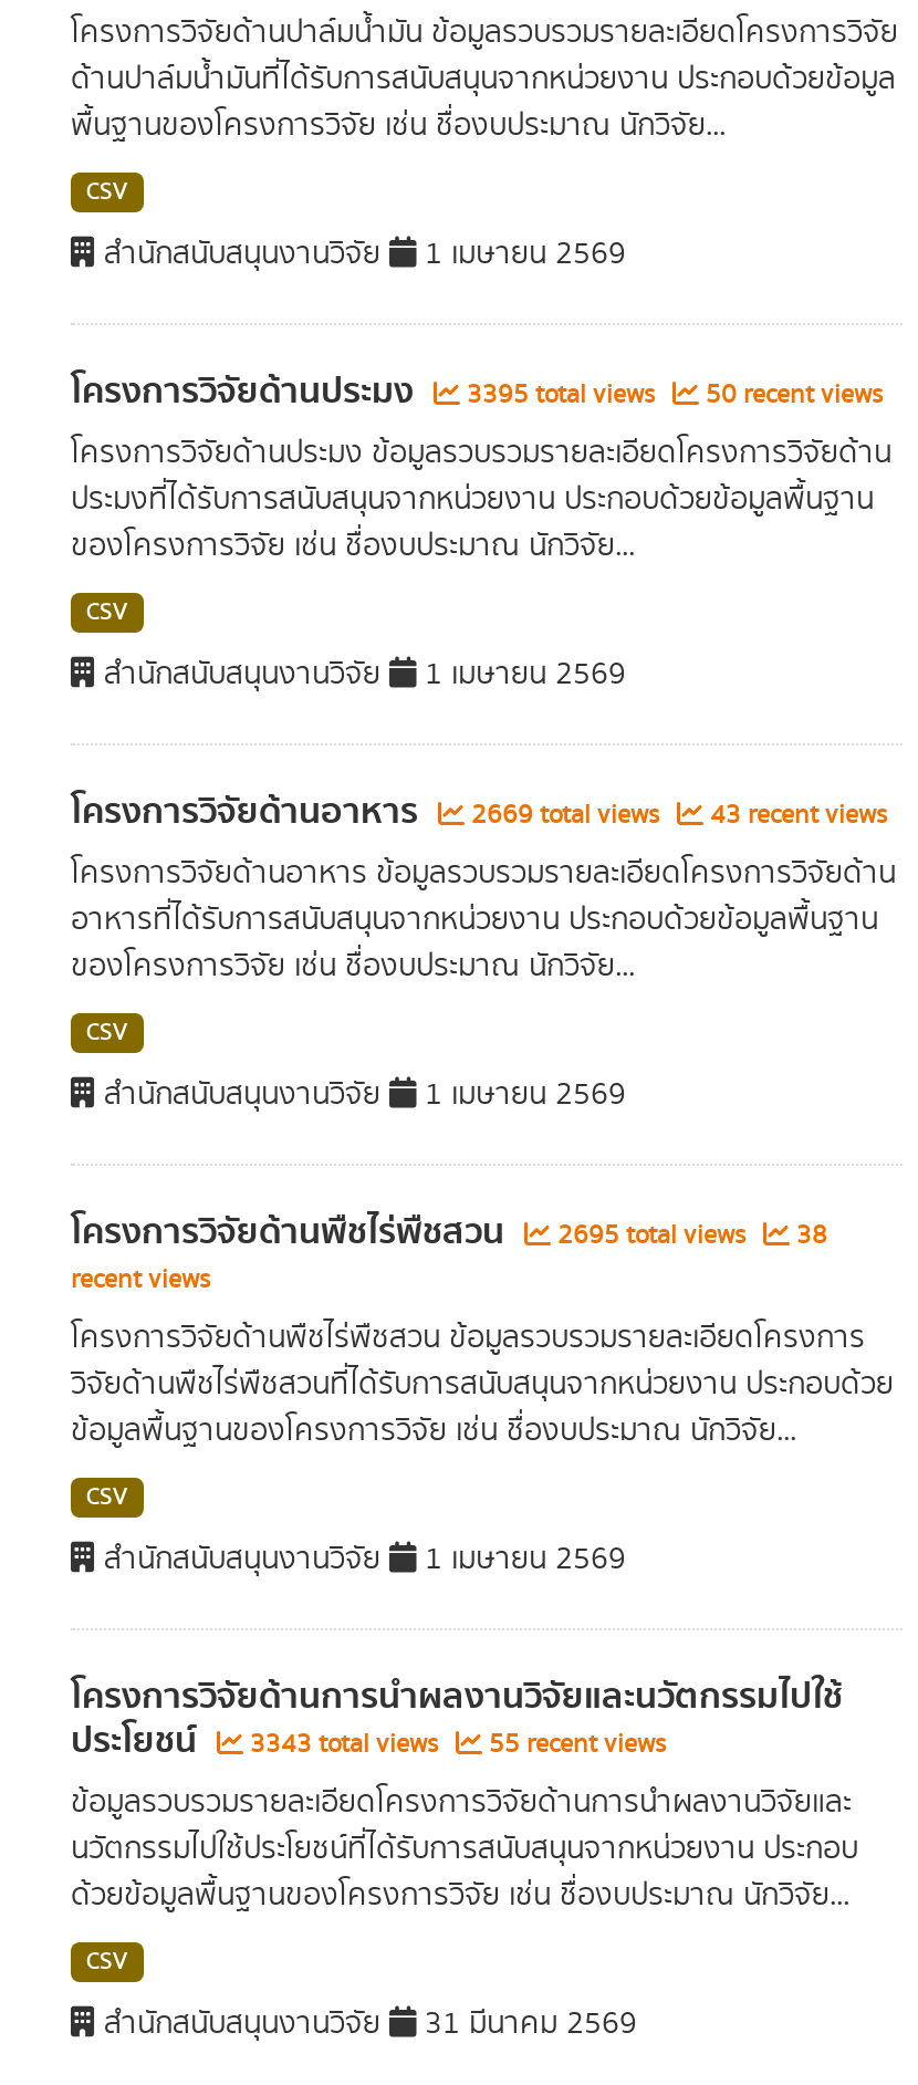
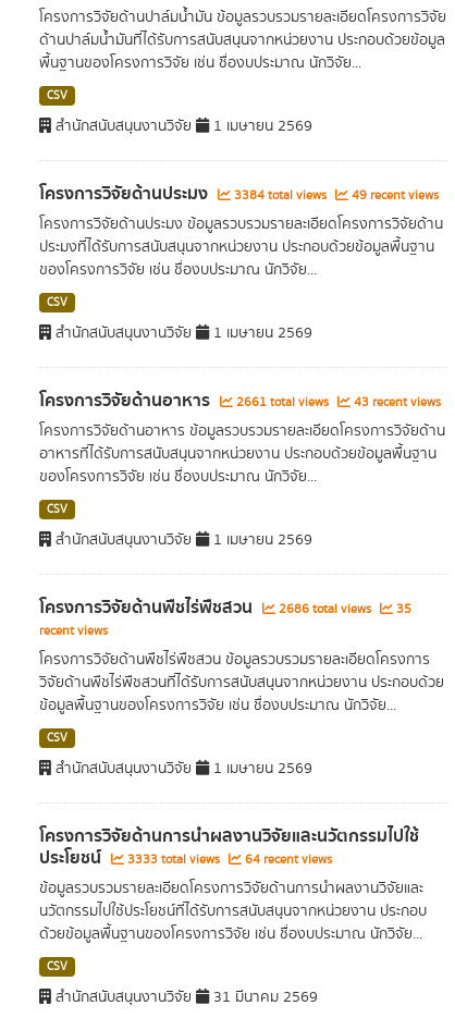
- 3395 total views
+ 3384 total views

- 50 recent views
+ 49 recent views

- โครงการวิจัยด้านอาหาร 2669 total views 43 recent views
+ โครงการวิจัยด้านอาหาร 2661 total views 43 recent views

- 2695 total views
+ 2686 total views

- 38
+ 35

- 3343 total views
+ 3333 total views

- 55 recent views
+ 64 recent views
